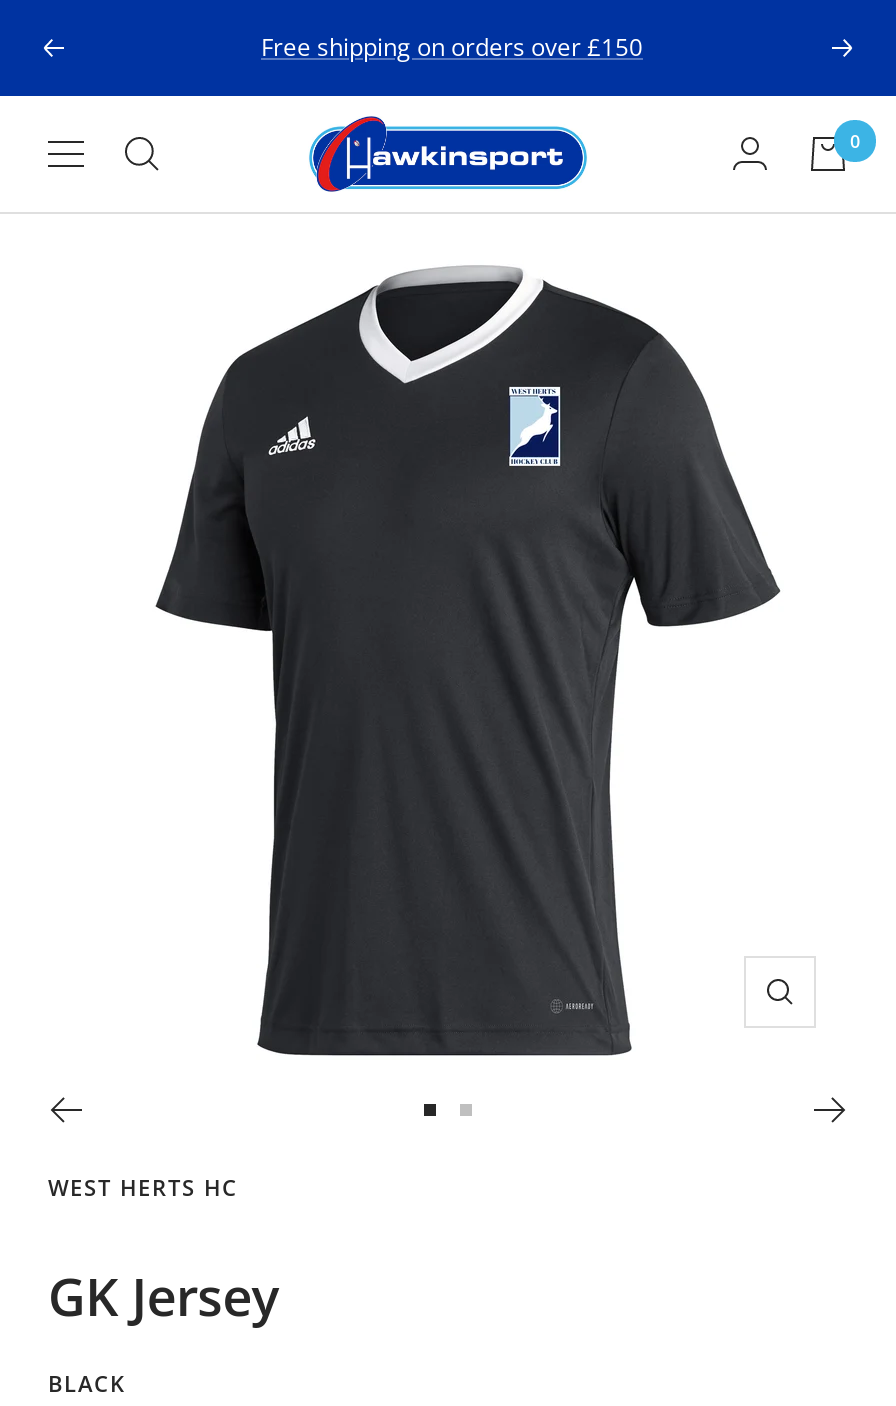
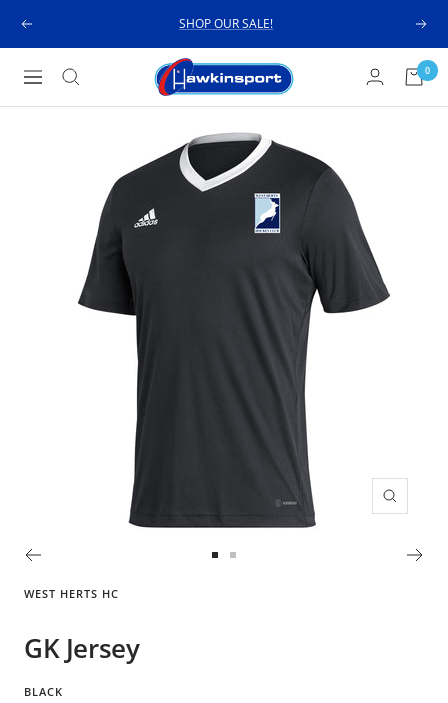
- Free shipping on orders over £150
+ SHOP OUR SALE!
